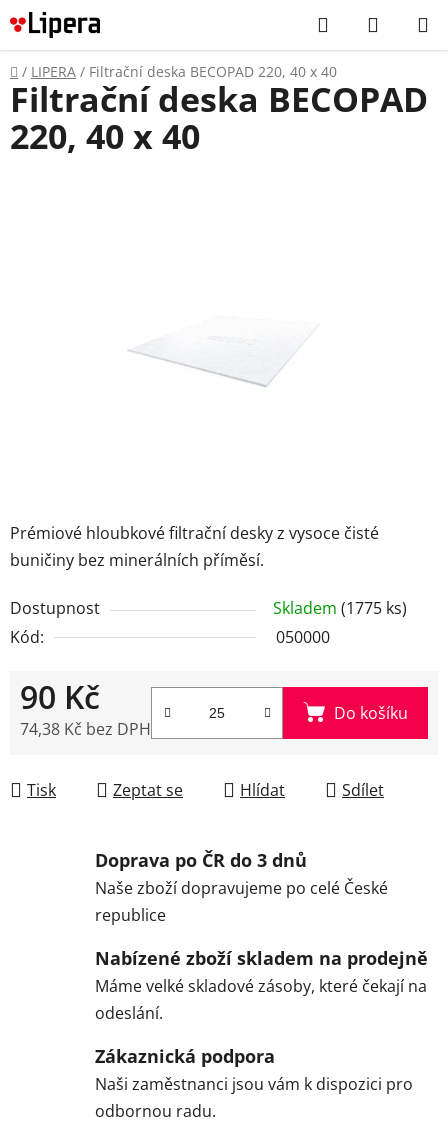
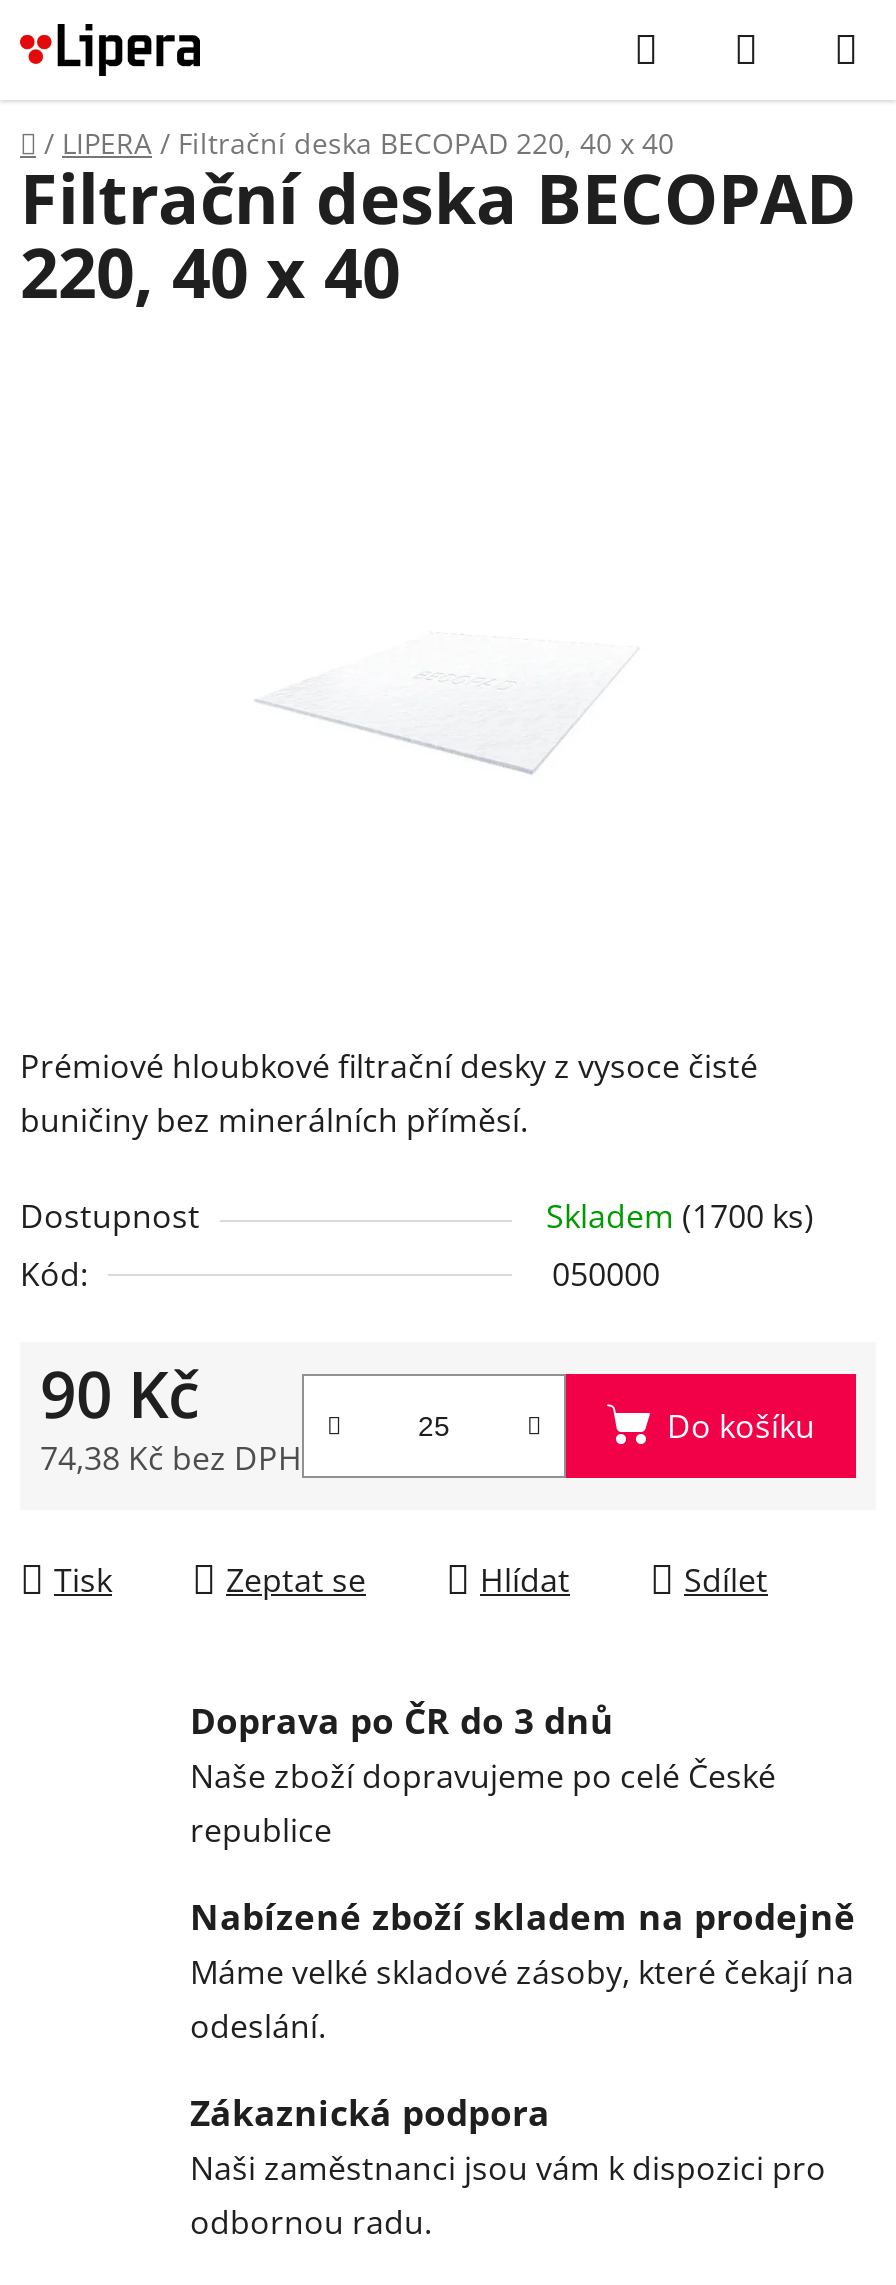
- Skladem (1775 ks)
+ Skladem (1700 ks)
